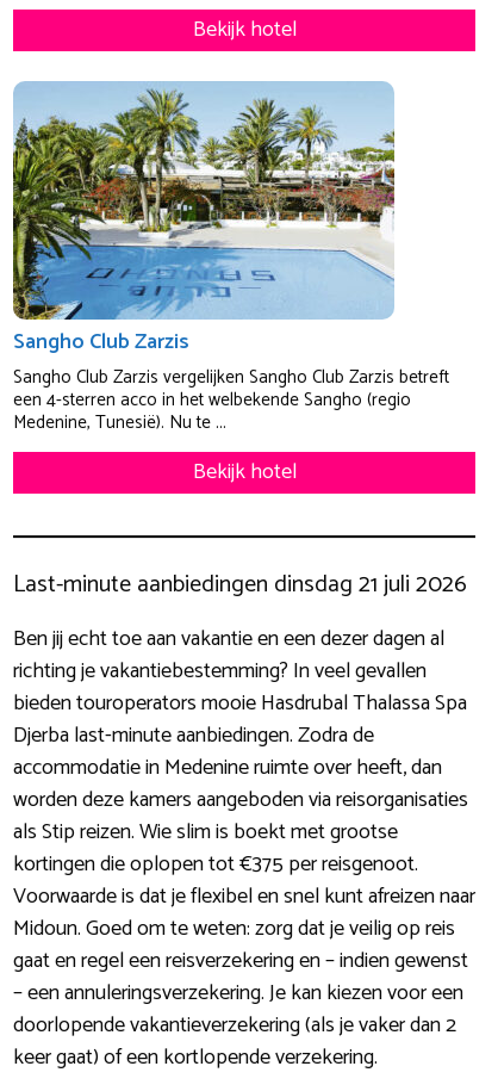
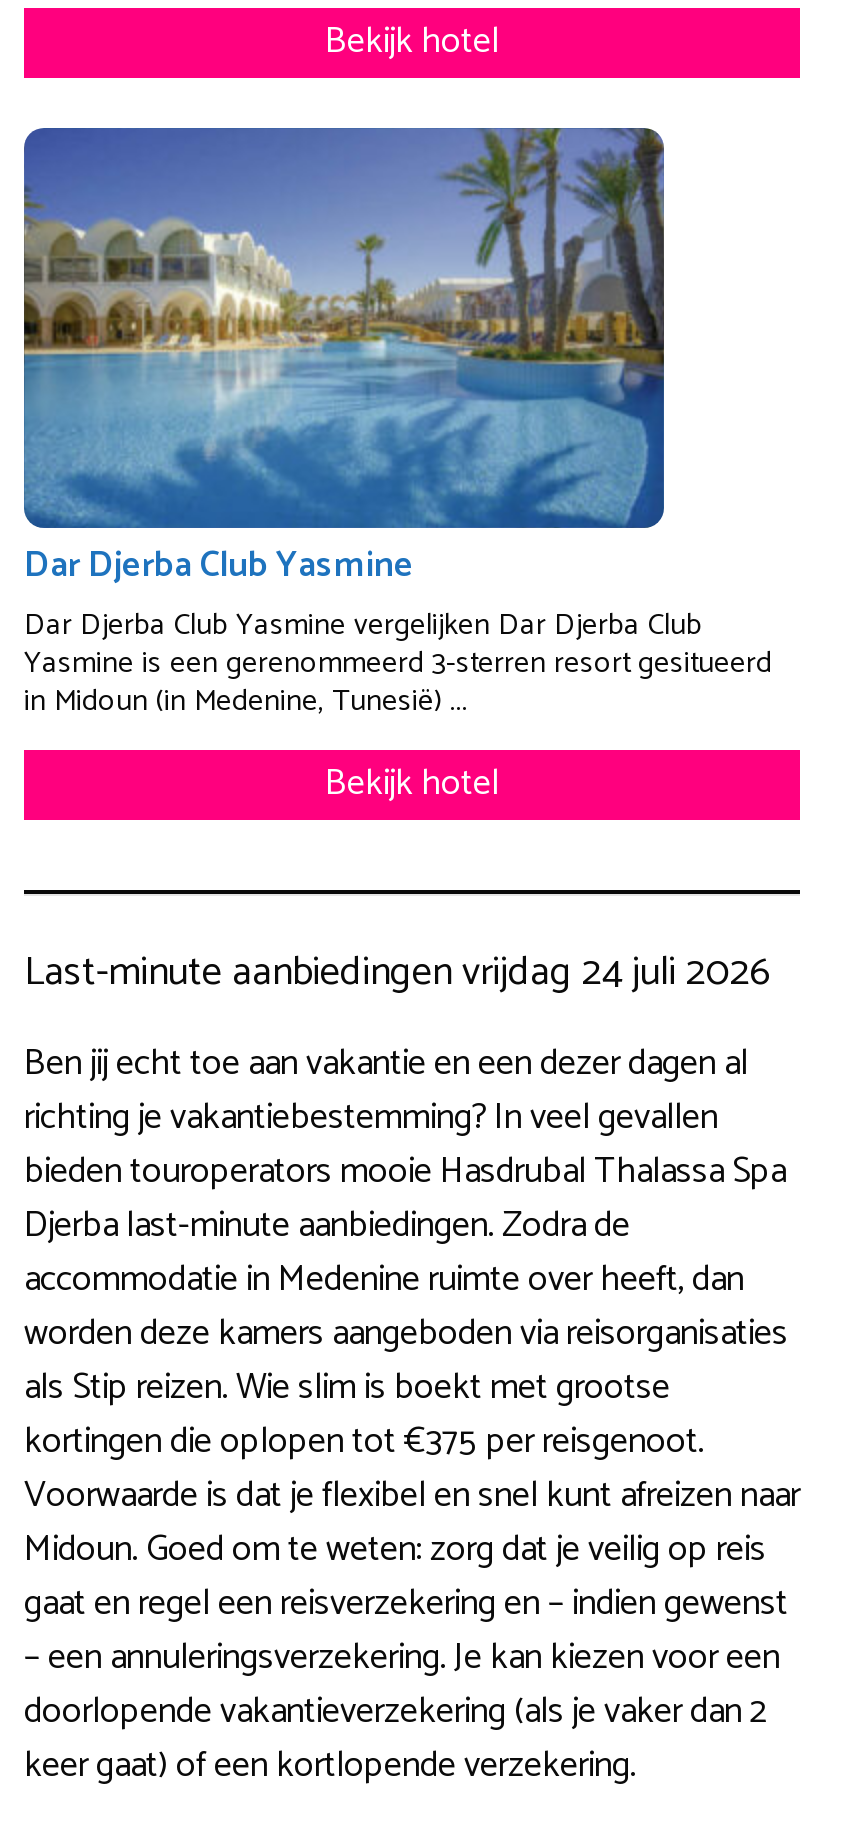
- [image]
- Sangho Club Zarzis
- Sangho Club Zarzis vergelijken Sangho Club Zarzis betreft
- een 4-sterren acco in het welbekende Sangho (regio
- Medenine, Tunesië). Nu te ...
+ [image]
+ Dar Djerba Club Yasmine
+ Dar Djerba Club Yasmine vergelijken Dar Djerba Club
+ Yasmine is een gerenommeerd 3-sterren resort gesitueerd
+ in Midoun (in Medenine, Tunesië) ...

- Last-minute aanbiedingen dinsdag 21 juli 2026
+ Last-minute aanbiedingen vrijdag 24 juli 2026
